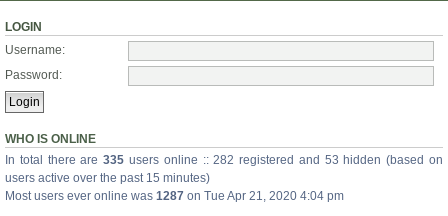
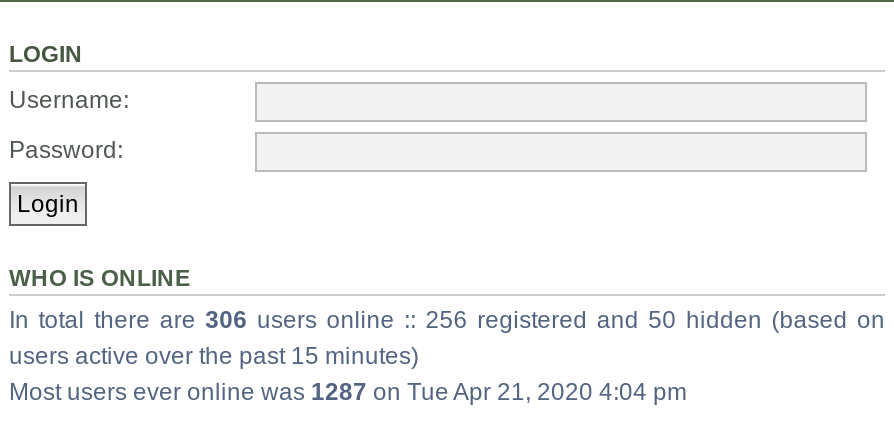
- In total there are 335 users online :: 282 registered and 53 hidden (based on
+ In total there are 306 users online :: 256 registered and 50 hidden (based on
